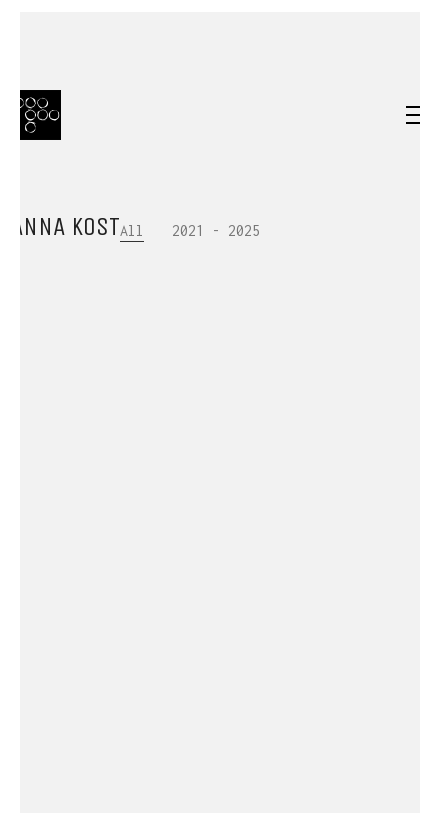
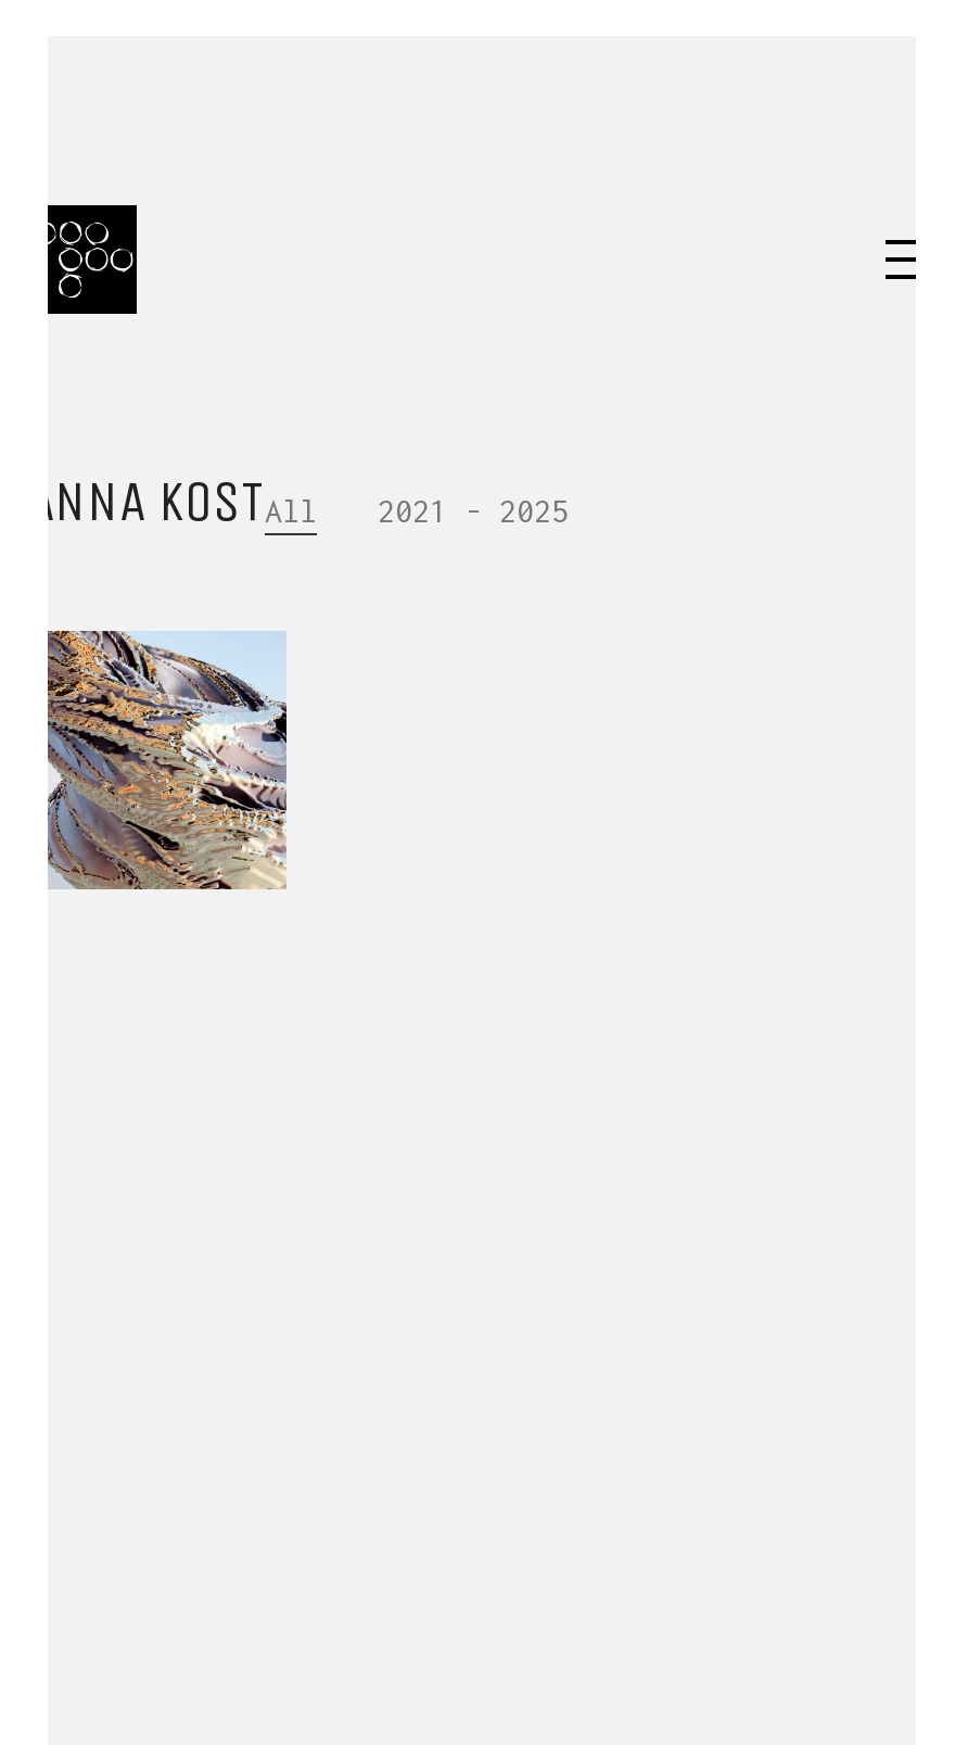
+ [image]
